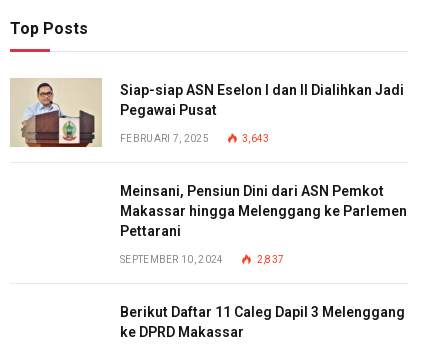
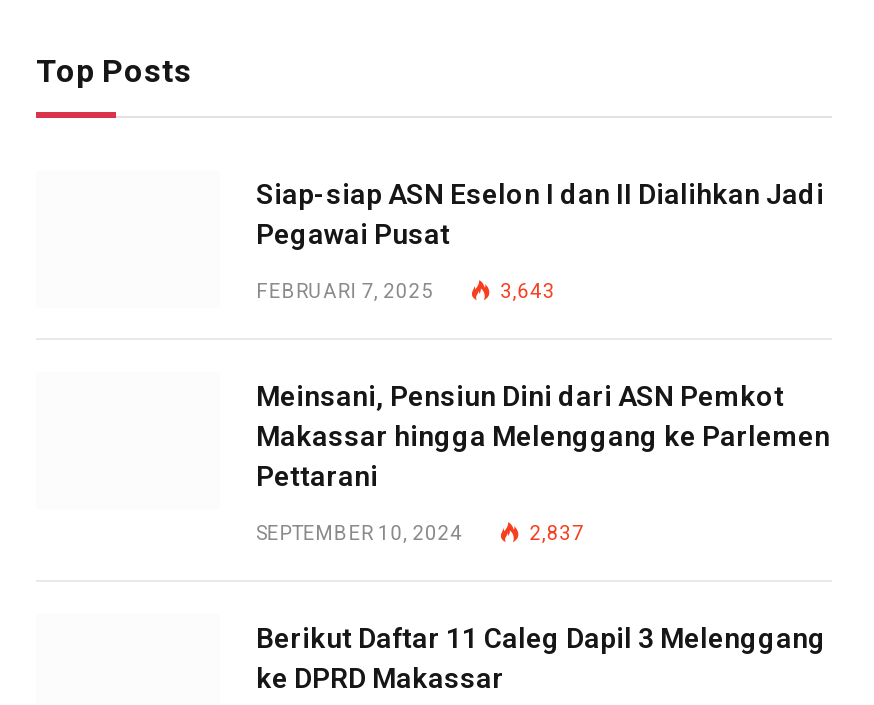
- [image]
